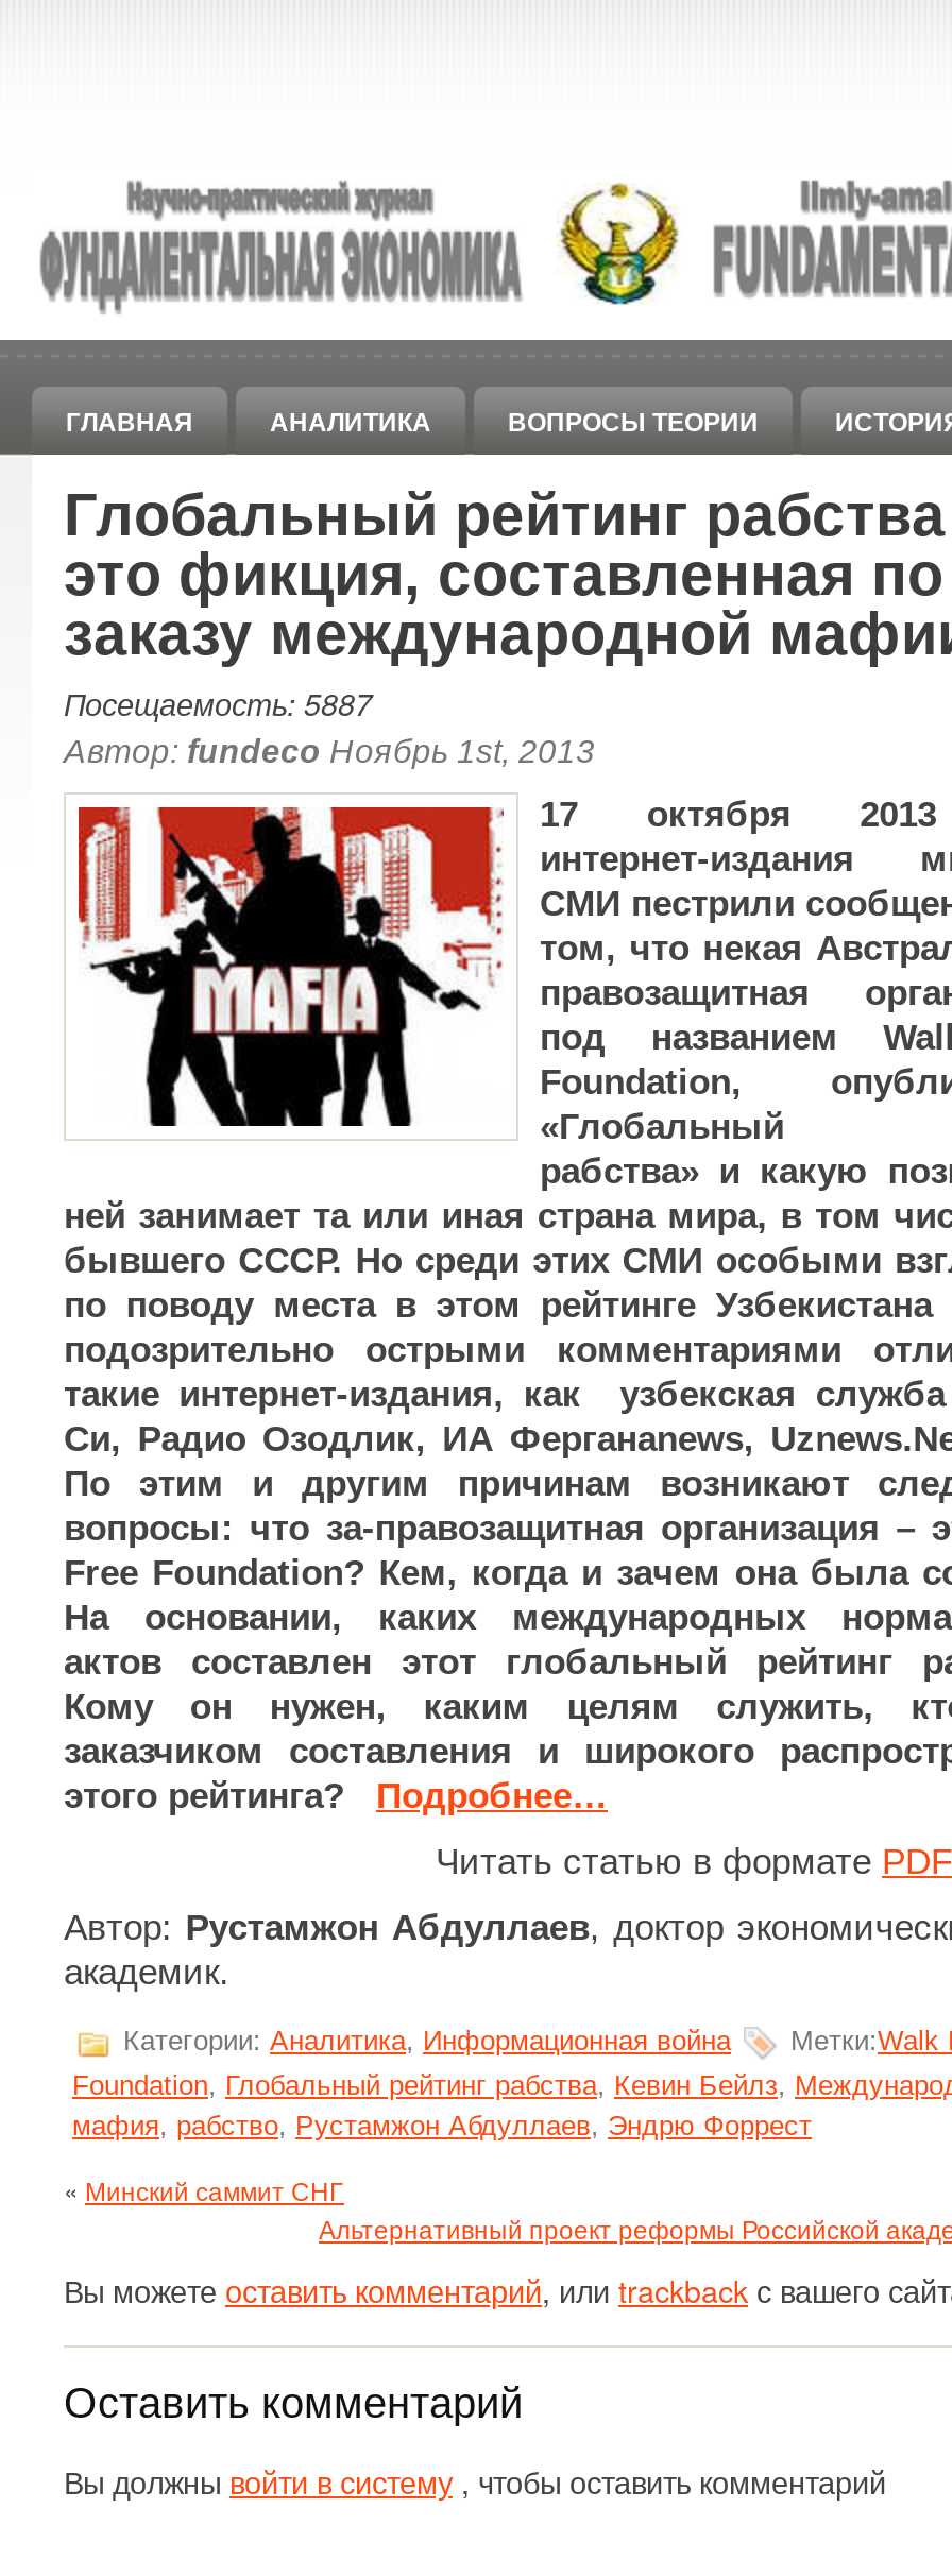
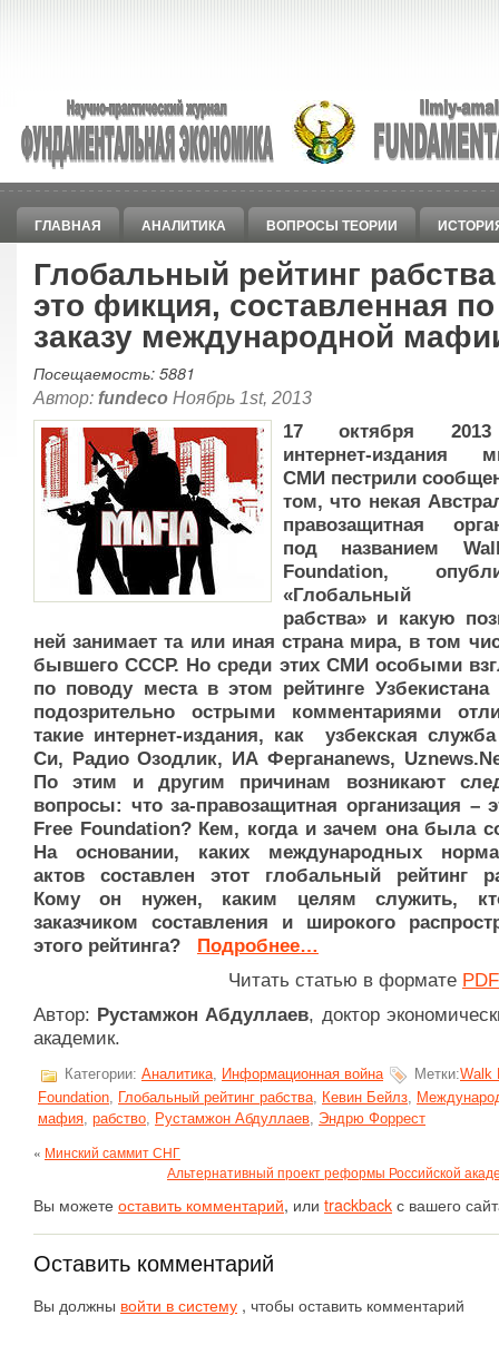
- Посещаемость: 5887
+ Посещаемость: 5881
